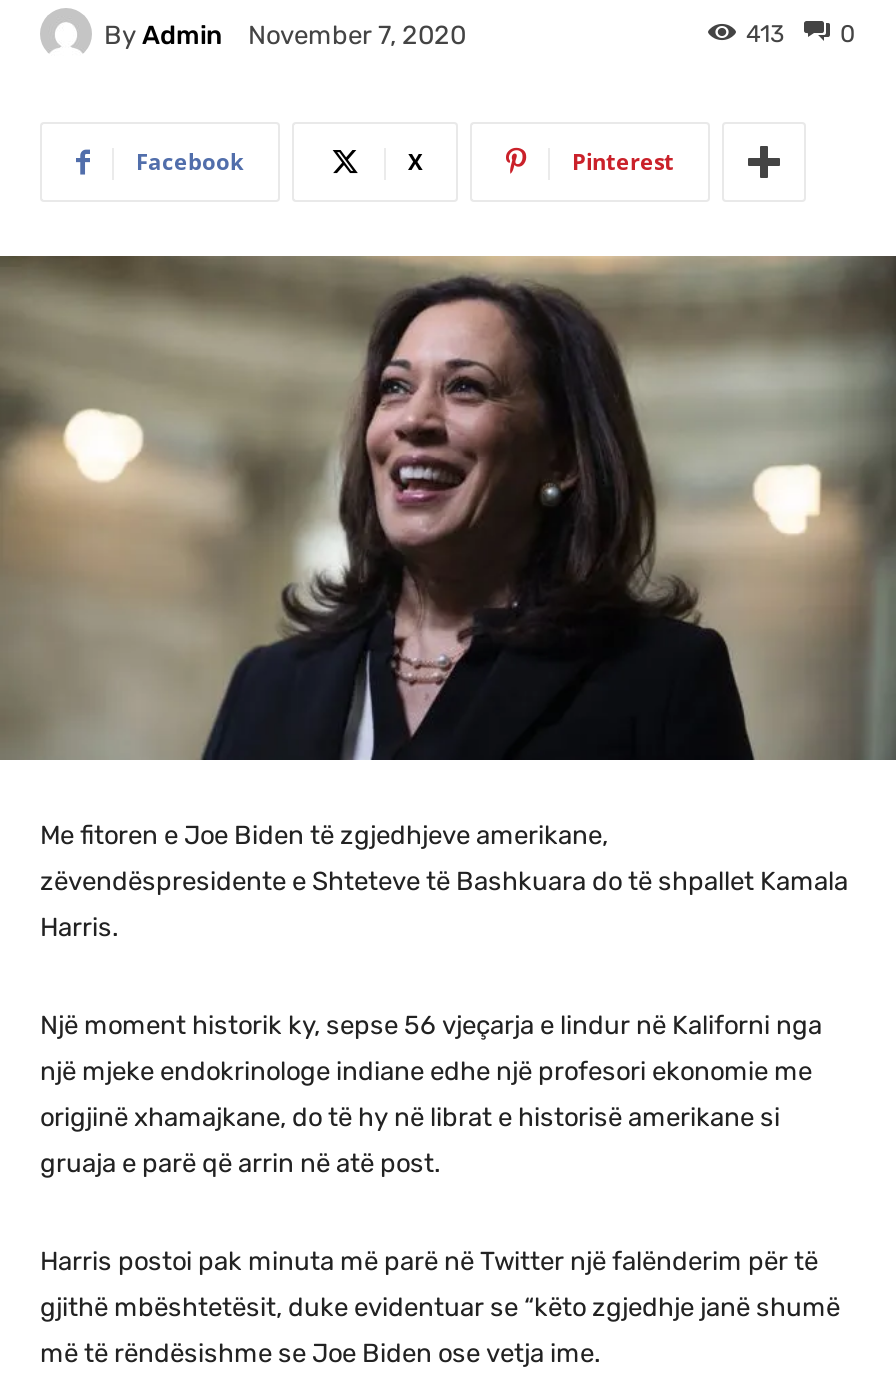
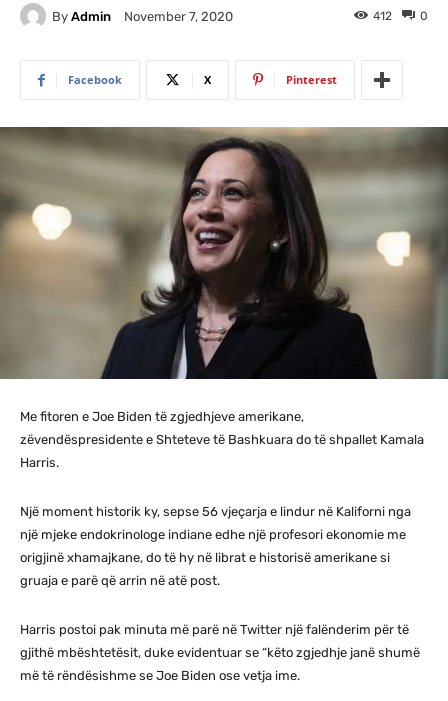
- 413
+ 412
